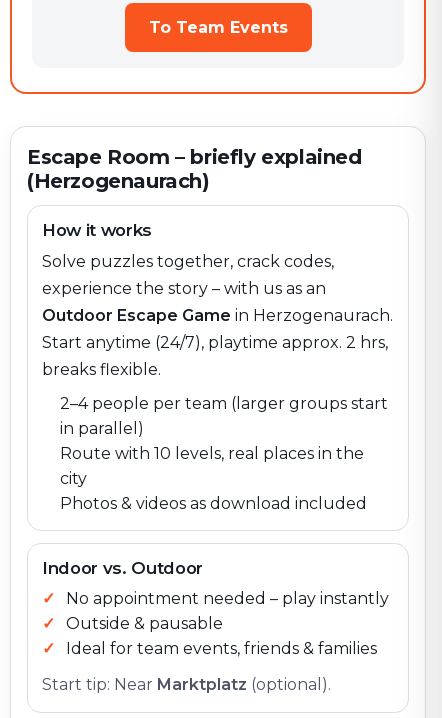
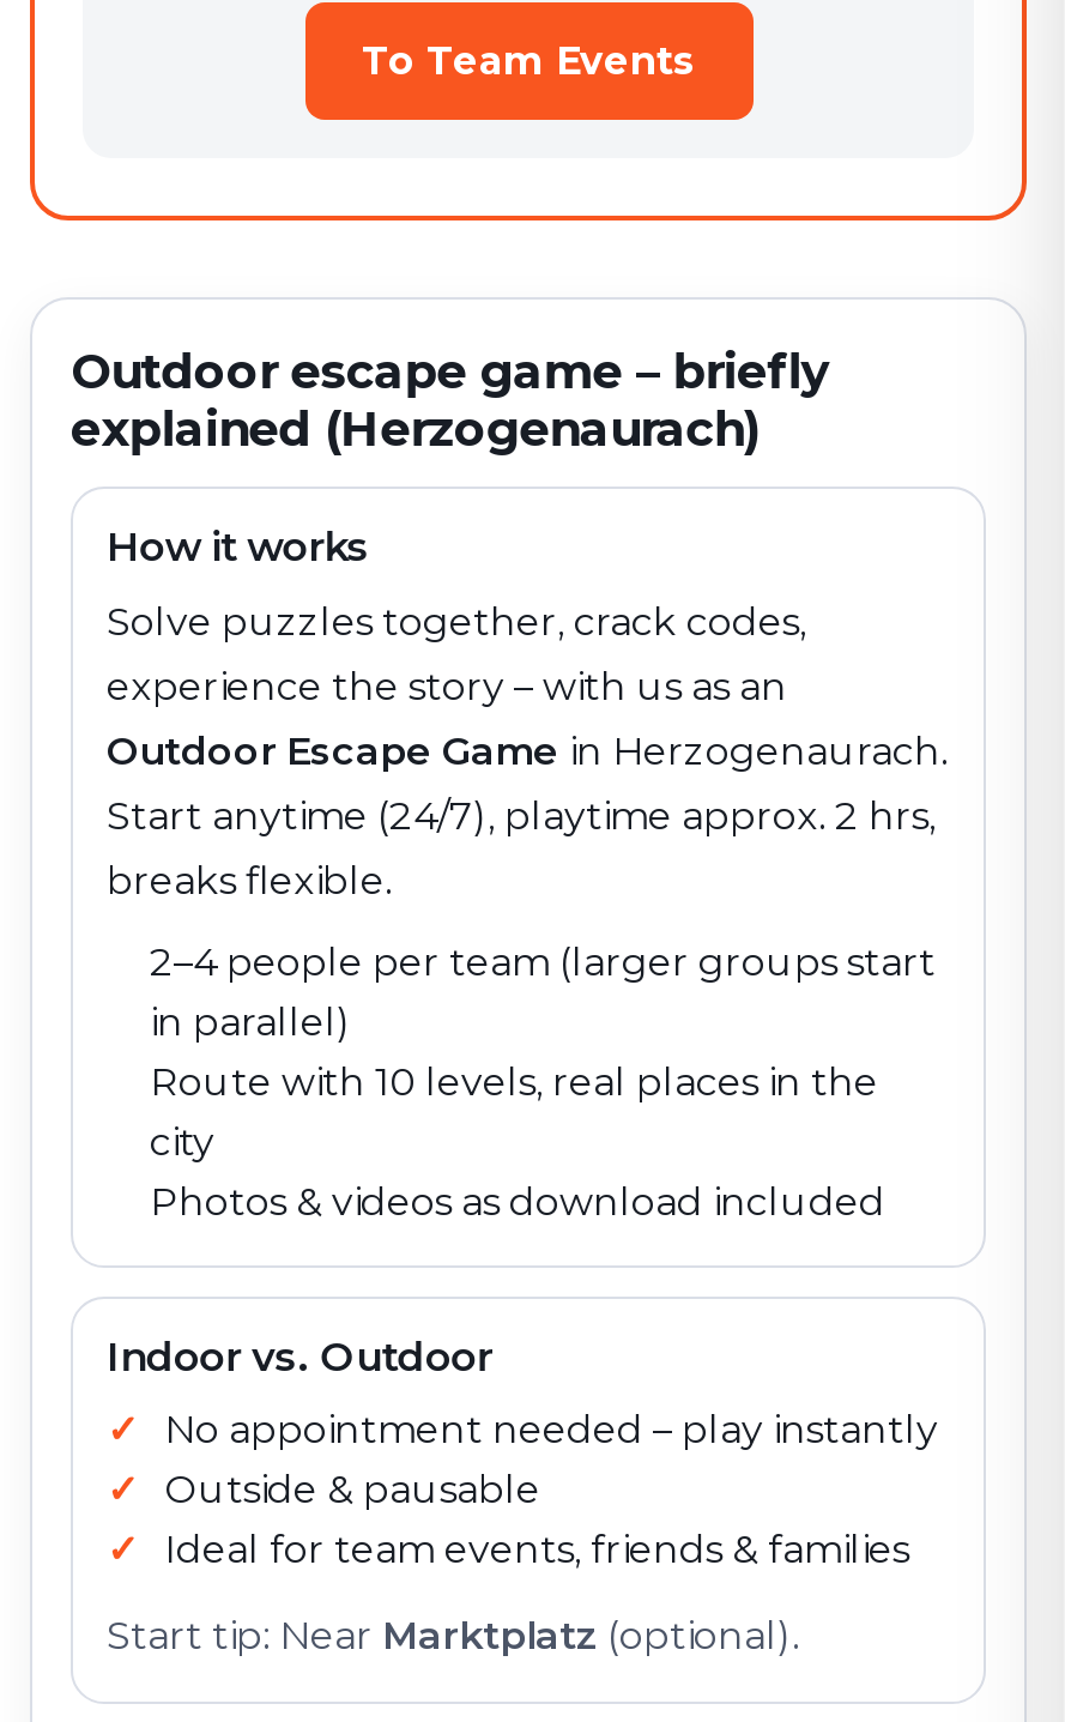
- Escape Room – briefly explained
- (Herzogenaurach)
+ Outdoor escape game – briefly
+ explained (Herzogenaurach)
